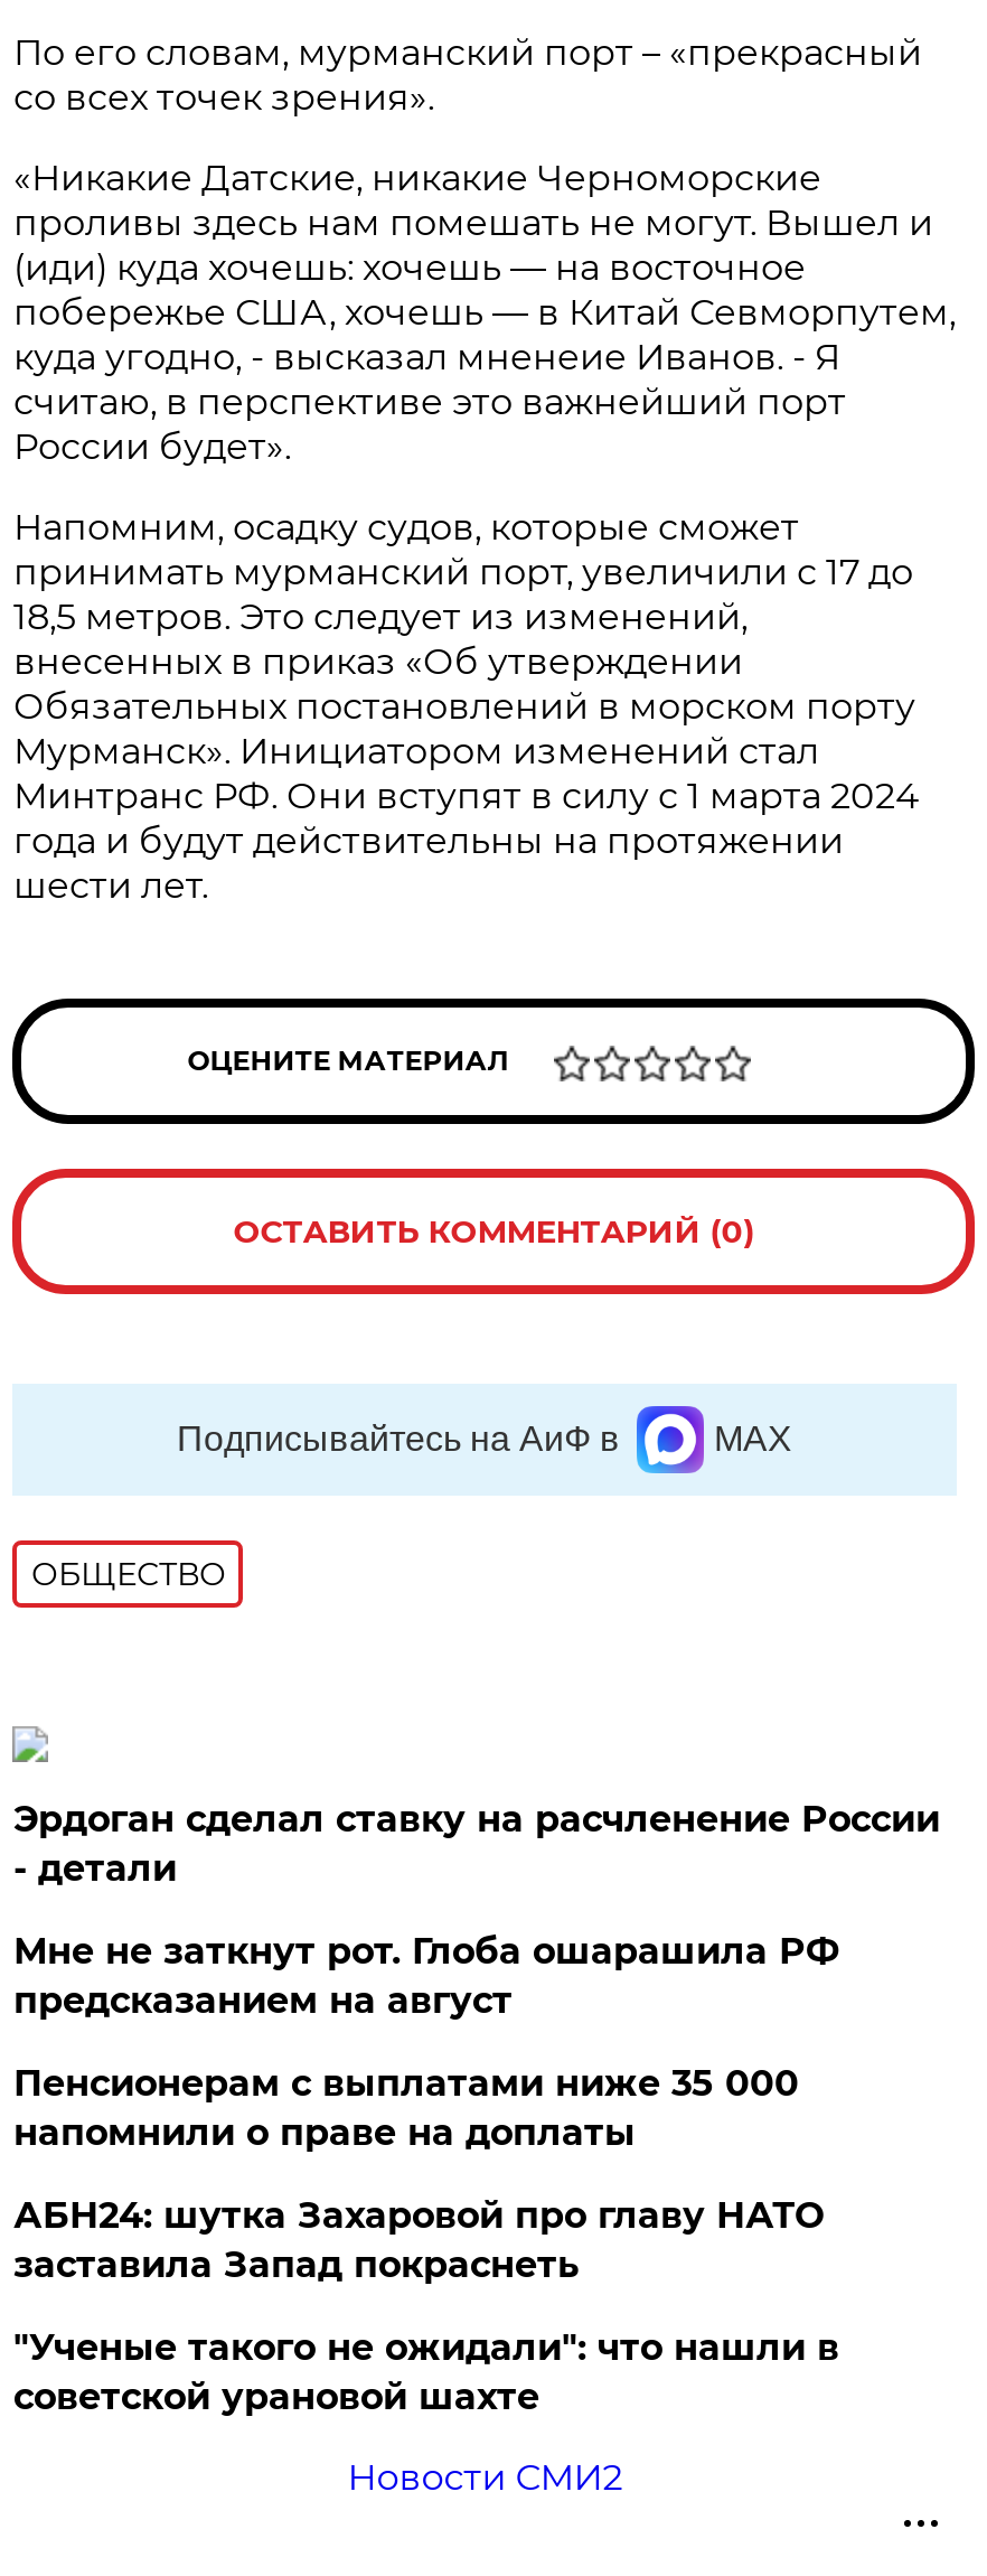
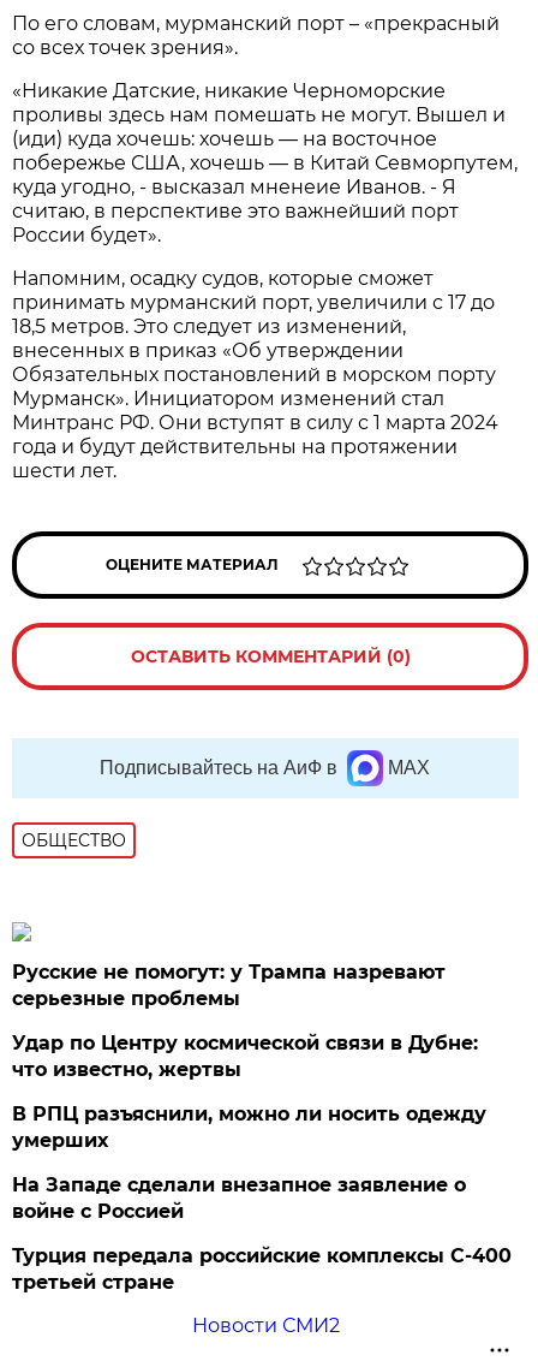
- Эрдоган сделал ставку на расчленение России
- - детали
+ Русские не помогут: у Трампа назревают
+ серьезные проблемы

- Мне не заткнут рот. Глоба ошарашила РФ
- предсказанием на август
+ Удар по Центру космической связи в Дубне:
+ что известно, жертвы

- Пенсионерам с выплатами ниже 35 000
- напомнили о праве на доплаты
+ В РПЦ разъяснили, можно ли носить одежду
+ умерших

- АБН24: шутка Захаровой про главу НАТО
- заставила Запад покраснеть
+ На Западе сделали внезапное заявление о
+ войне с Россией

- "Ученые такого не ожидали": что нашли в
- советской урановой шахте
+ Турция передала российские комплексы С-400
+ третьей стране
